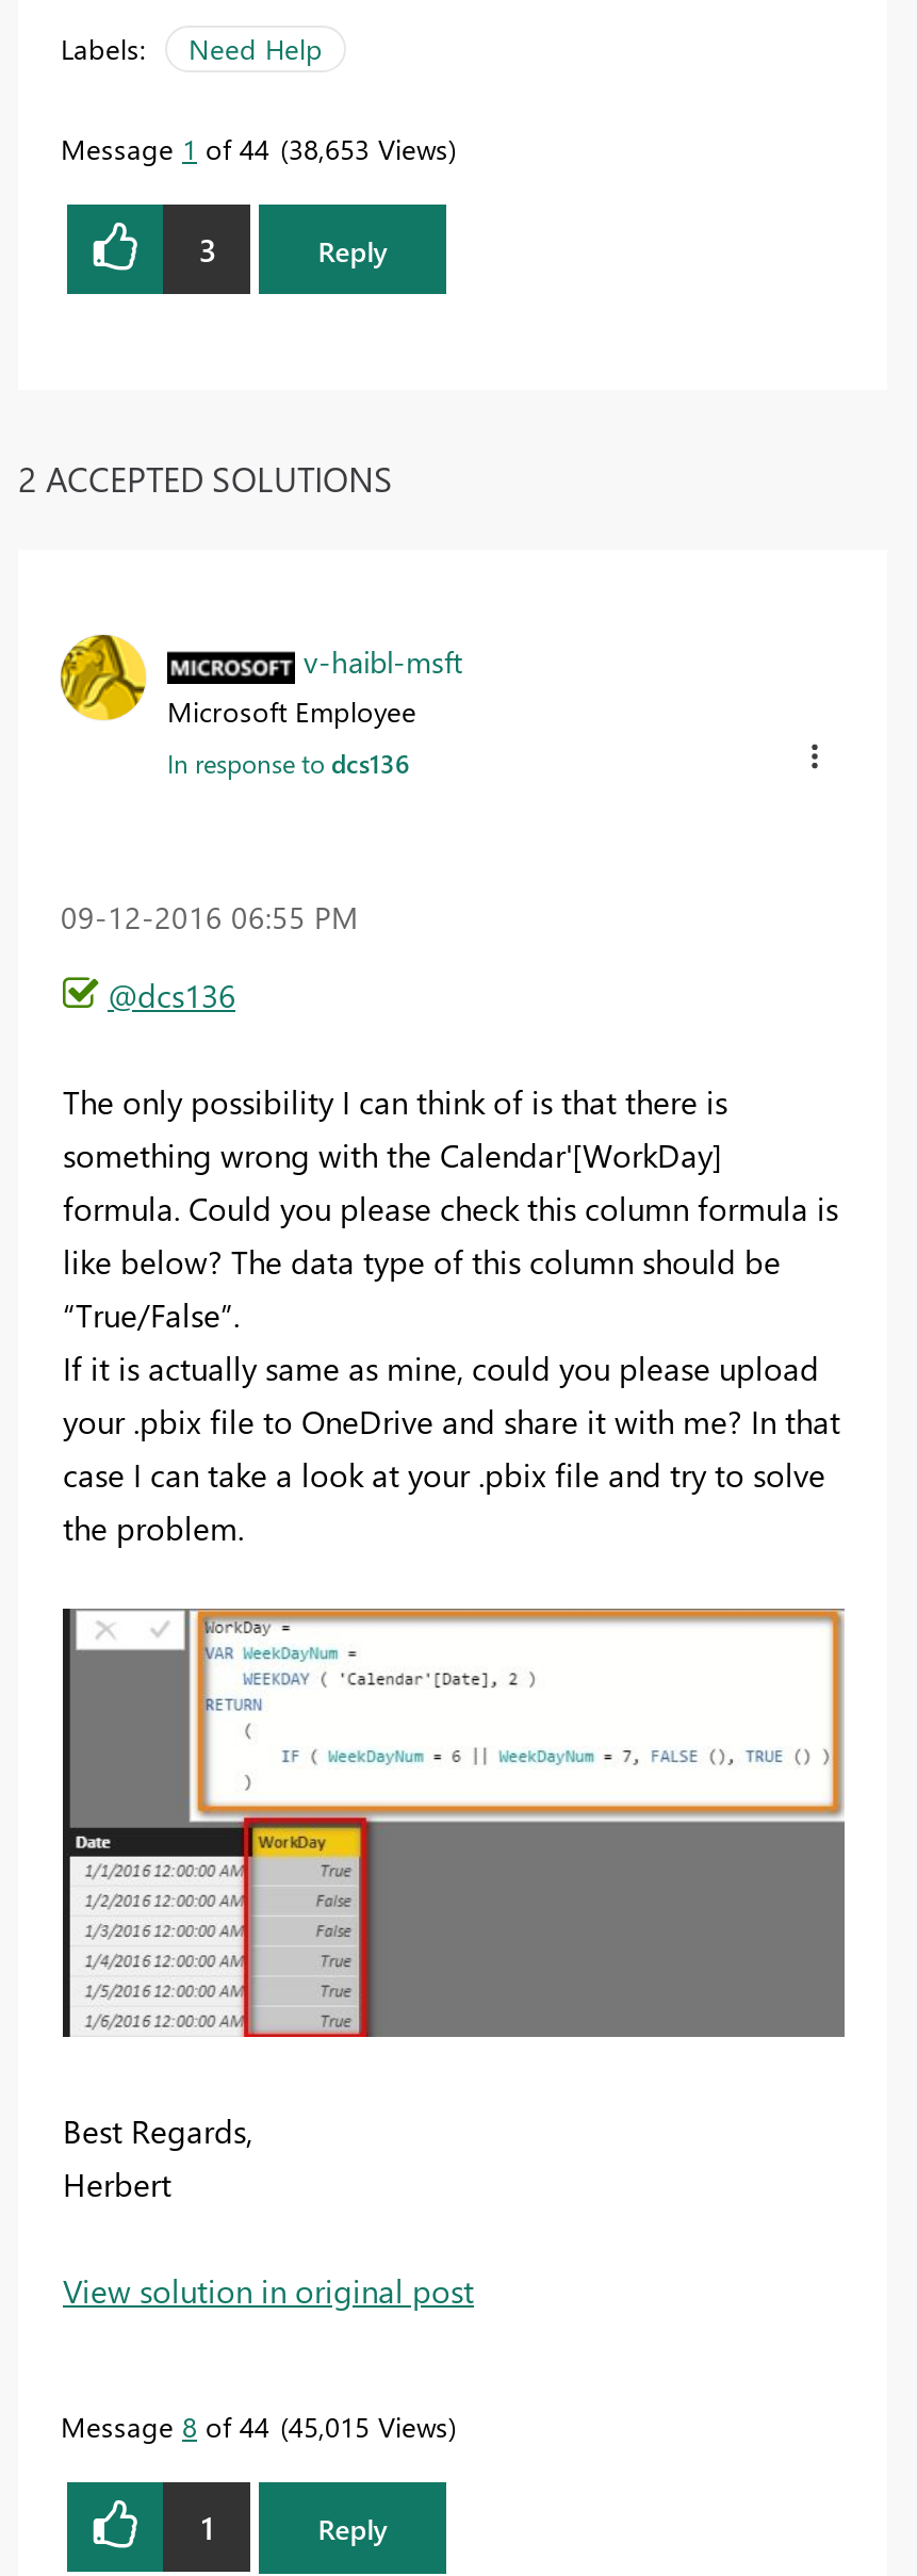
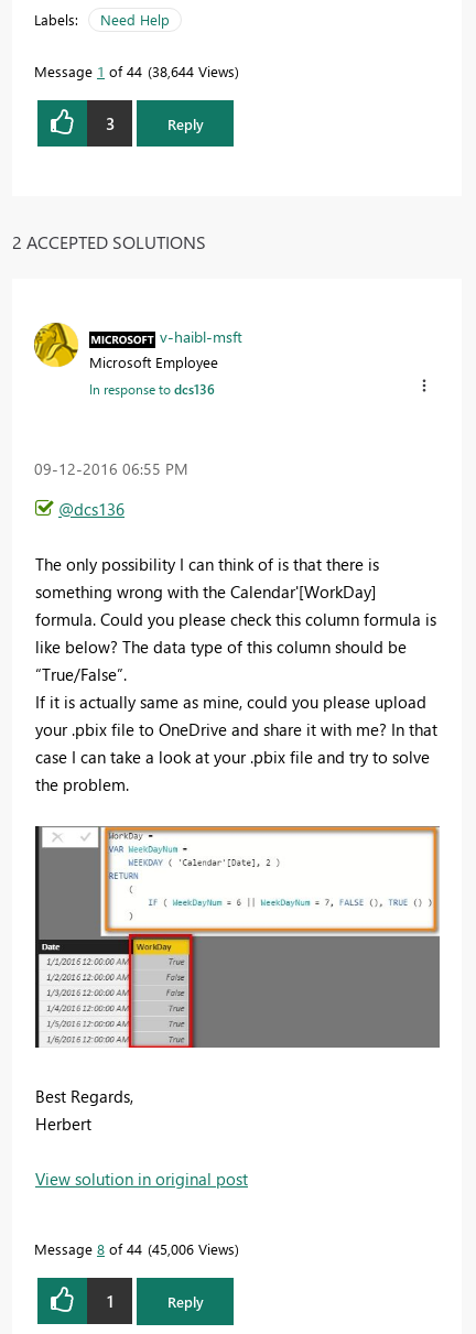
- Message 1 of 44 38,653 Views
+ Message 1 of 44 38,644 Views

- Message 8 of 44 45,015 Views
+ Message 8 of 44 45,006 Views
